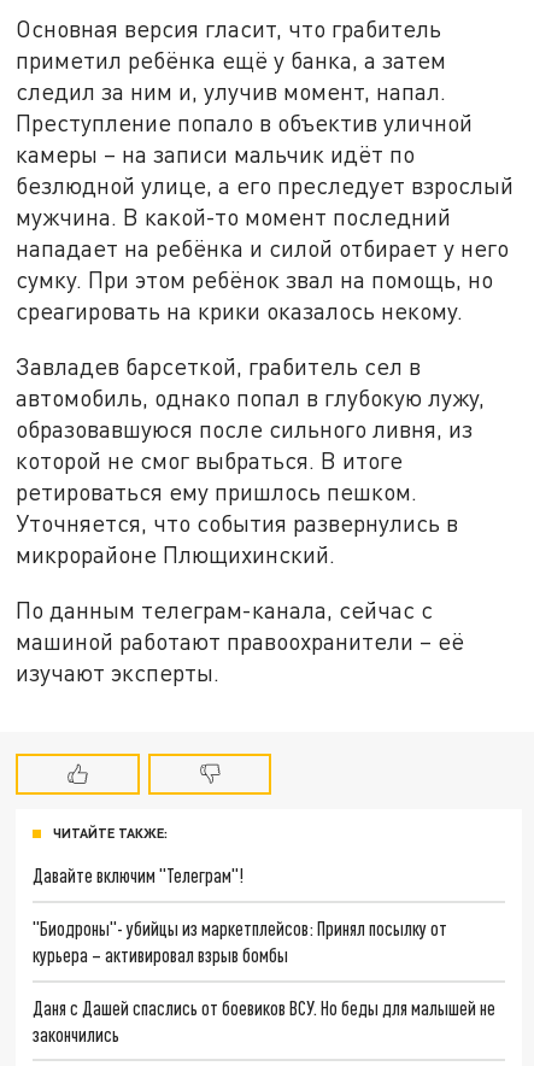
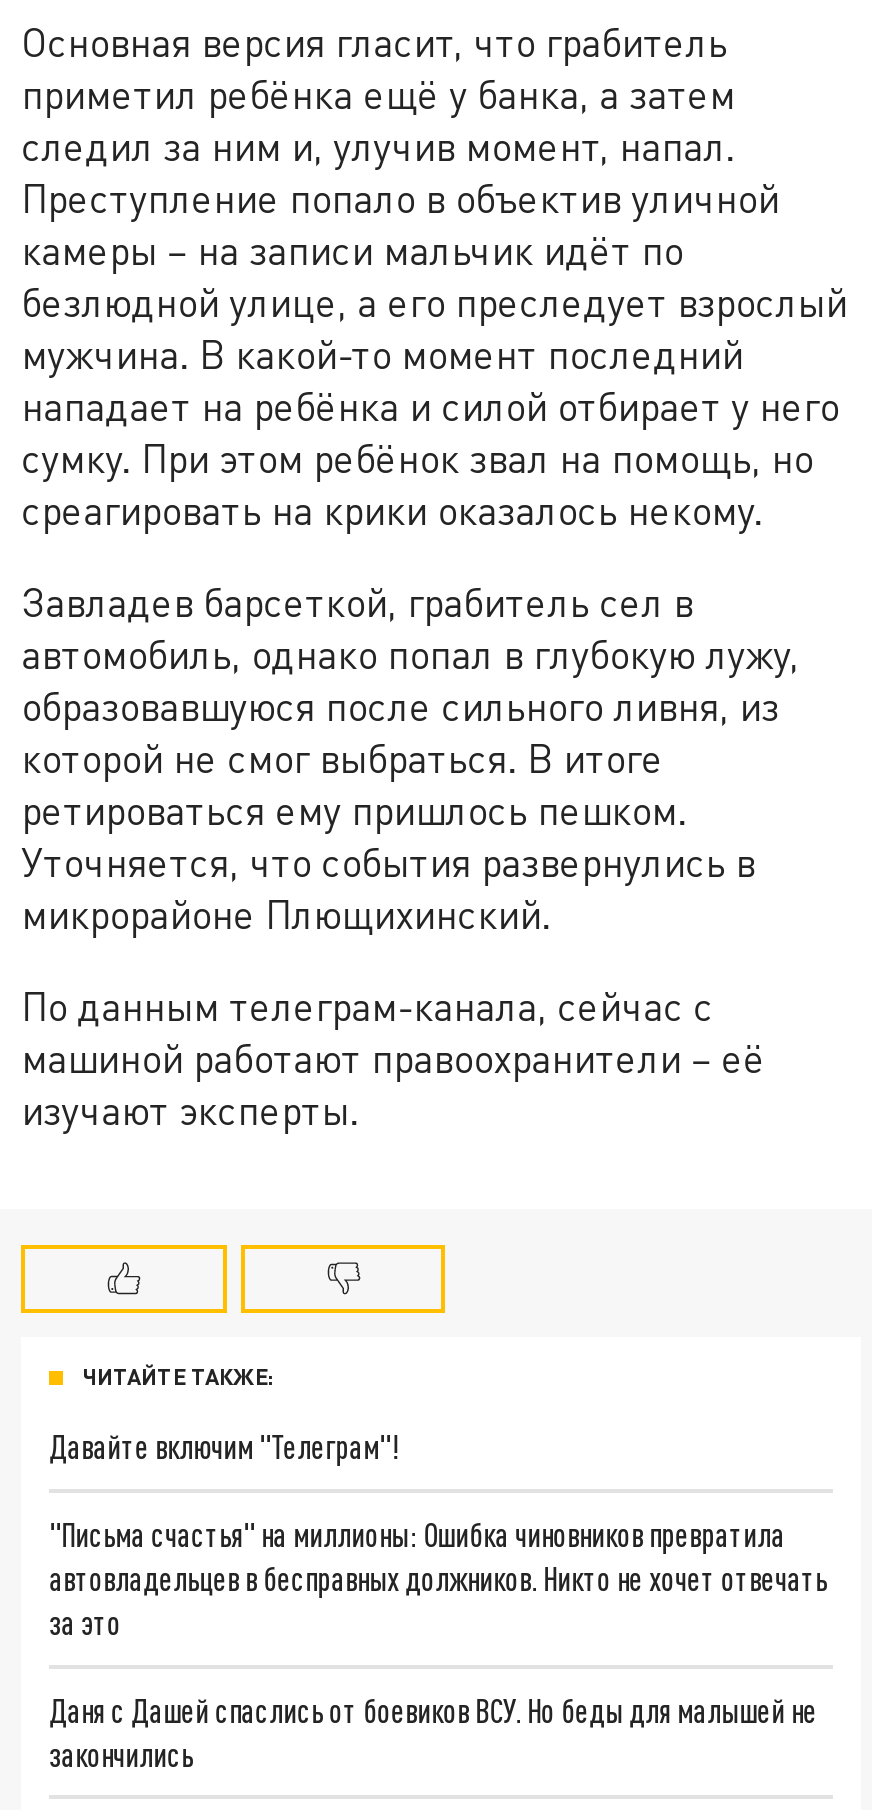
- "Биодроны"- убийцы из маркетплейсов: Принял посылку от
- курьера – активировал взрыв бомбы
+ "Письма счастья" на миллионы: Ошибка чиновников превратила
+ автовладельцев в бесправных должников. Никто не хочет отвечать
+ за это
